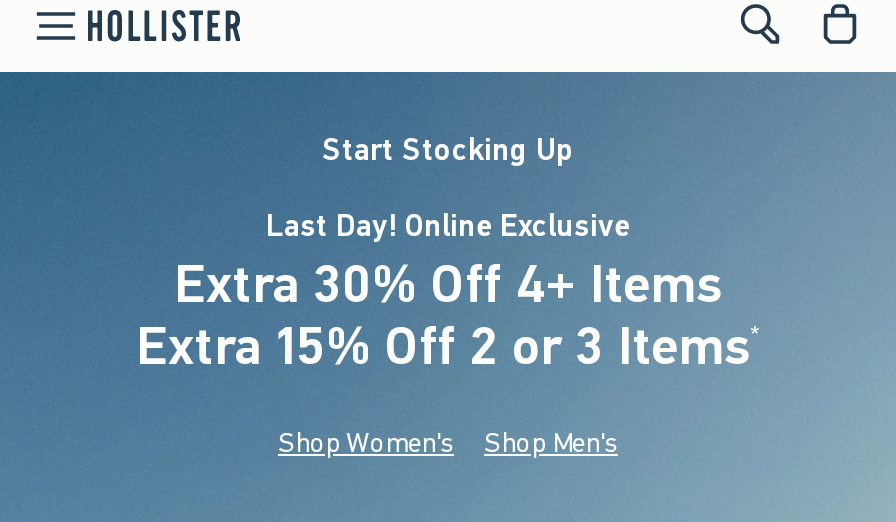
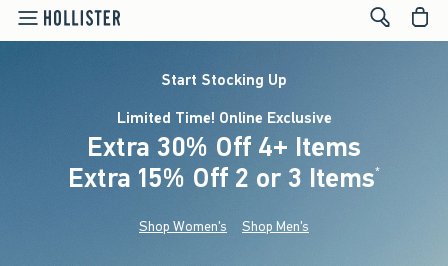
- Last Day! Online Exclusive
+ Limited Time! Online Exclusive
